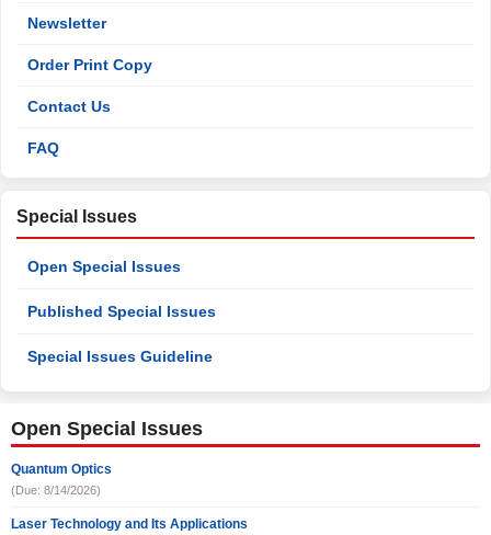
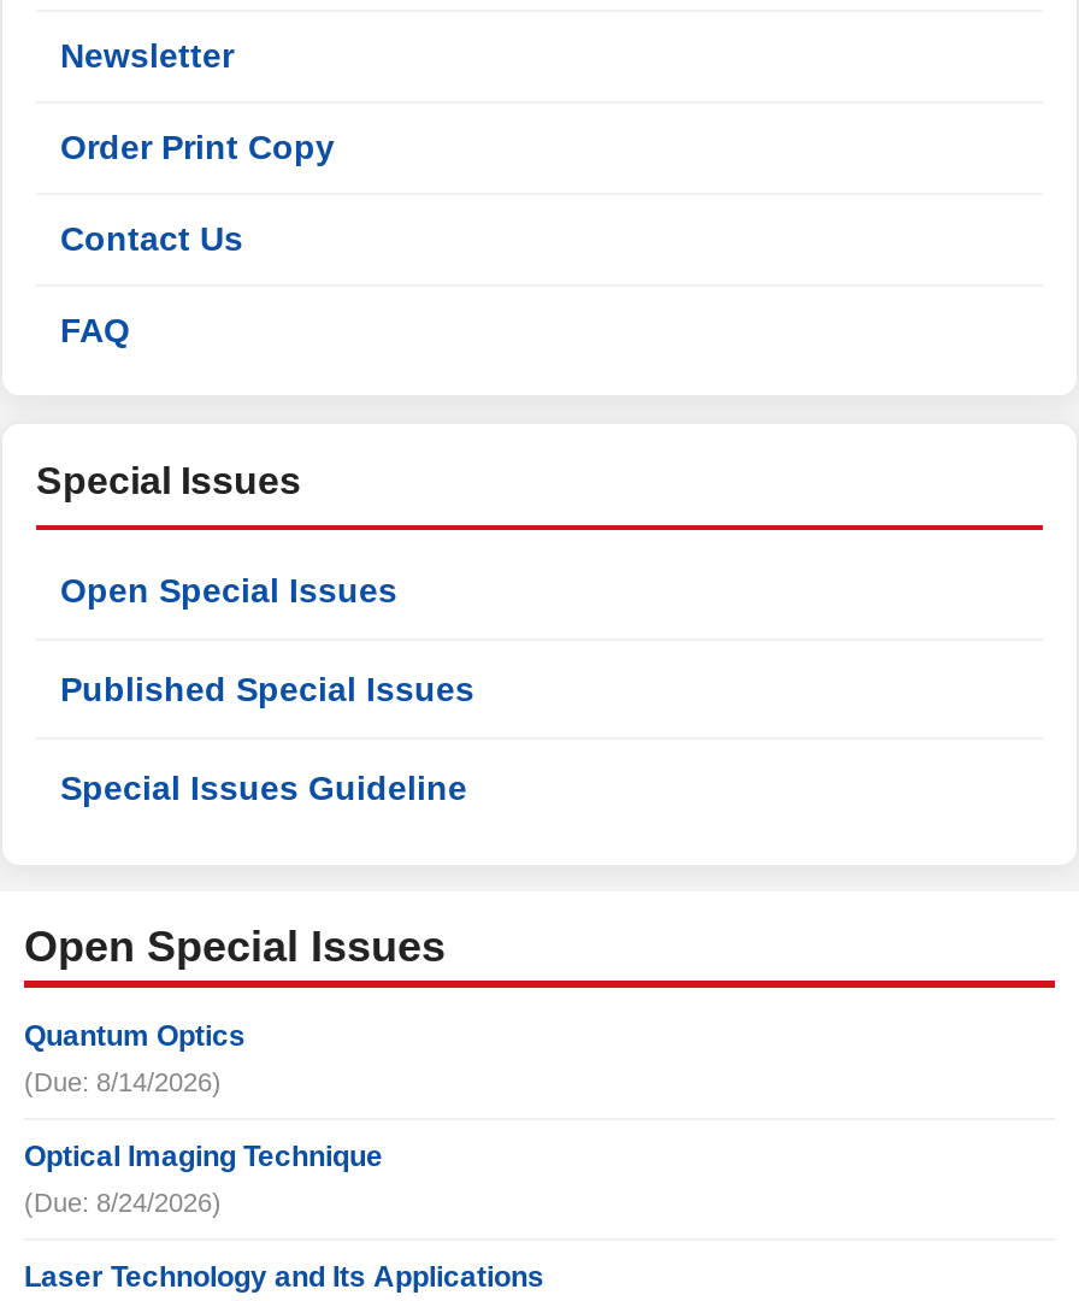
+ Optical Imaging Technique
+ (Due: 8/24/2026)
